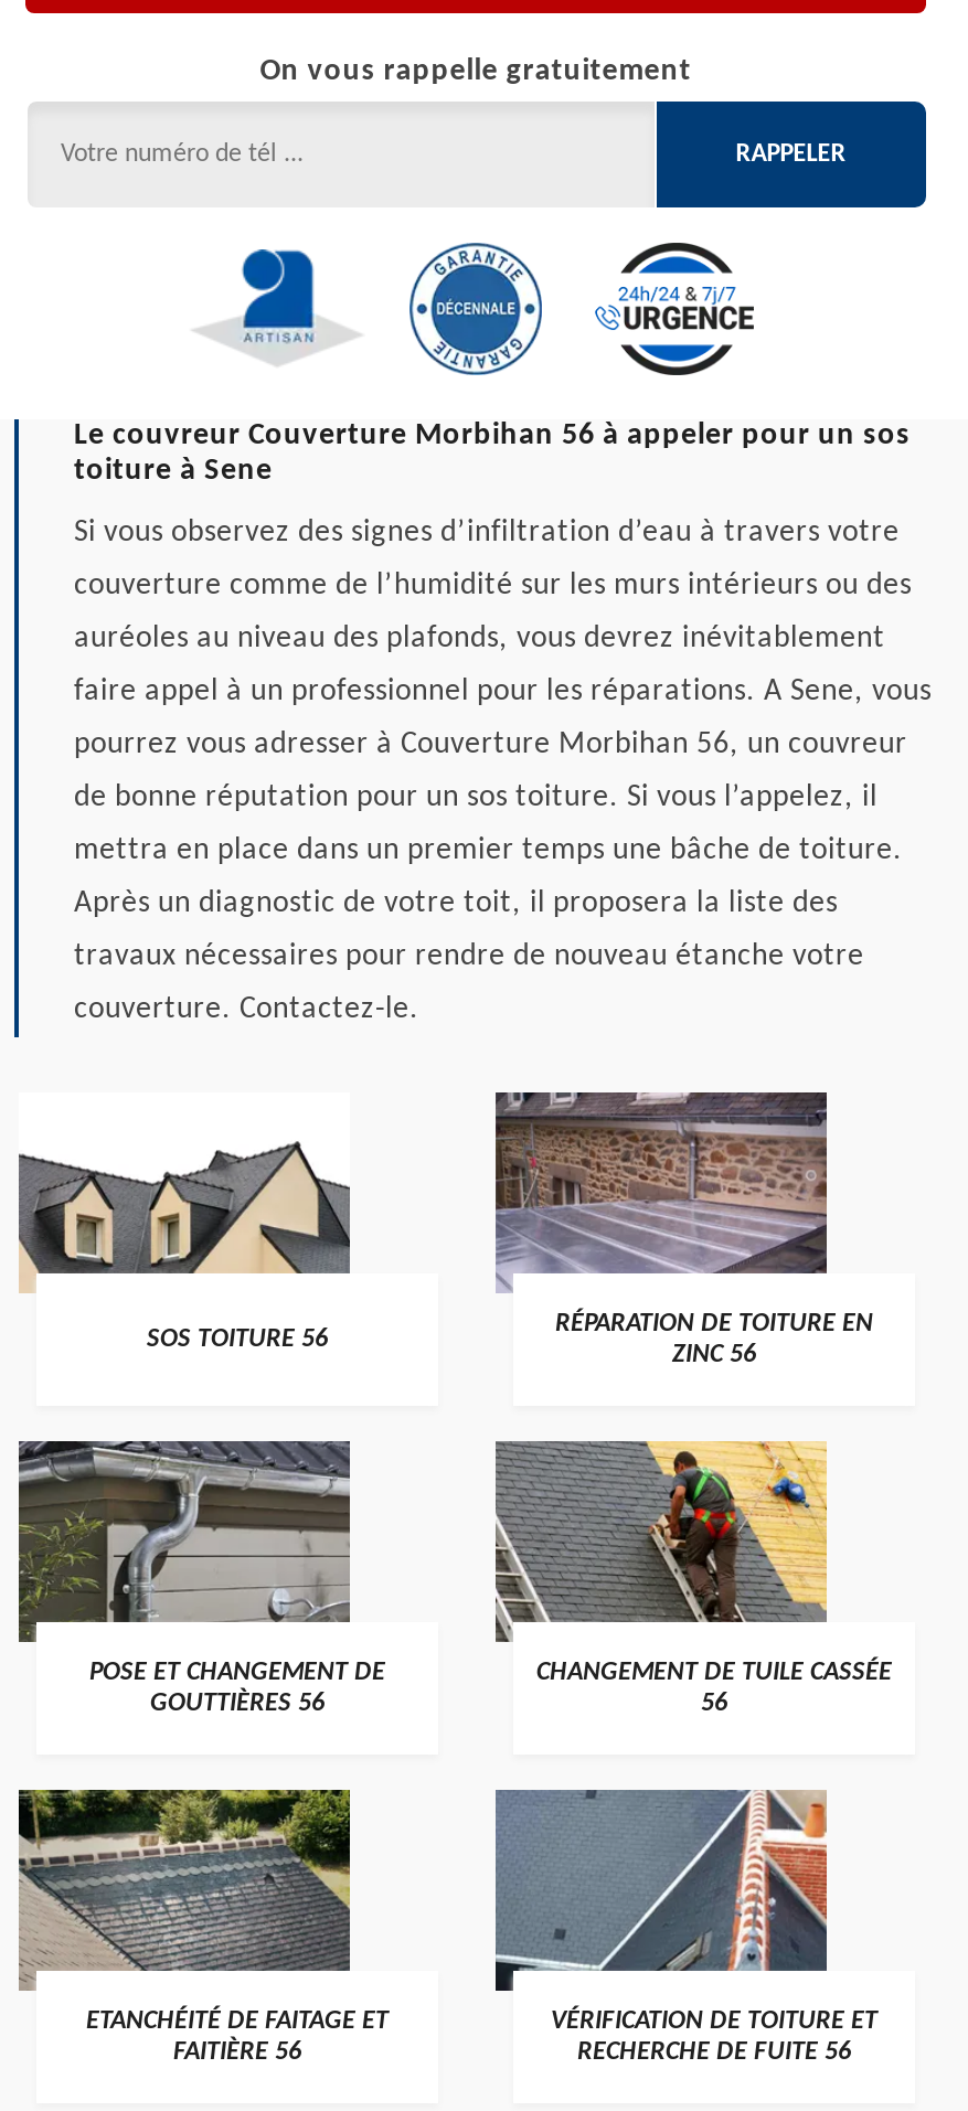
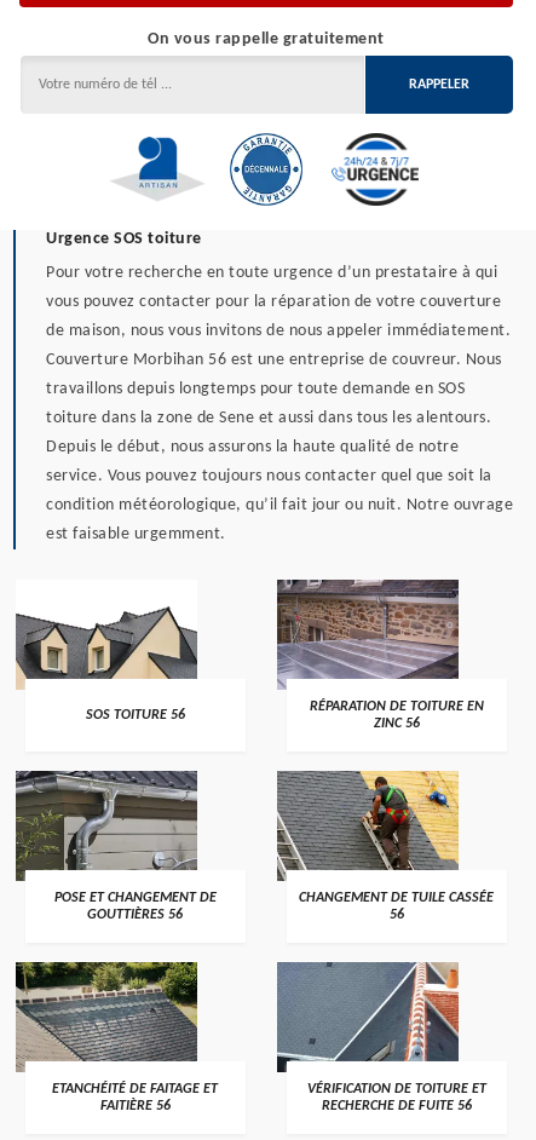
- Le couvreur Couverture Morbihan 56 à appeler pour un sos
- toiture à Sene
+ Urgence SOS toiture

- Si vous observez des signes d’infiltration d’eau à travers votre
+ Pour votre recherche en toute urgence d’un prestataire à qui

- couverture comme de l’humidité sur les murs intérieurs ou des
+ vous pouvez contacter pour la réparation de votre couverture

- auréoles au niveau des plafonds, vous devrez inévitablement
+ de maison, nous vous invitons de nous appeler immédiatement.

- faire appel à un professionnel pour les réparations. A Sene, vous
+ Couverture Morbihan 56 est une entreprise de couvreur. Nous

- pourrez vous adresser à Couverture Morbihan 56, un couvreur
+ travaillons depuis longtemps pour toute demande en SOS

- de bonne réputation pour un sos toiture. Si vous l’appelez, il
+ toiture dans la zone de Sene et aussi dans tous les alentours.

- mettra en place dans un premier temps une bâche de toiture.
+ Depuis le début, nous assurons la haute qualité de notre

- Après un diagnostic de votre toit, il proposera la liste des
+ service. Vous pouvez toujours nous contacter quel que soit la

- travaux nécessaires pour rendre de nouveau étanche votre
+ condition météorologique, qu’il fait jour ou nuit. Notre ouvrage

- couverture. Contactez-le.
+ est faisable urgemment.
